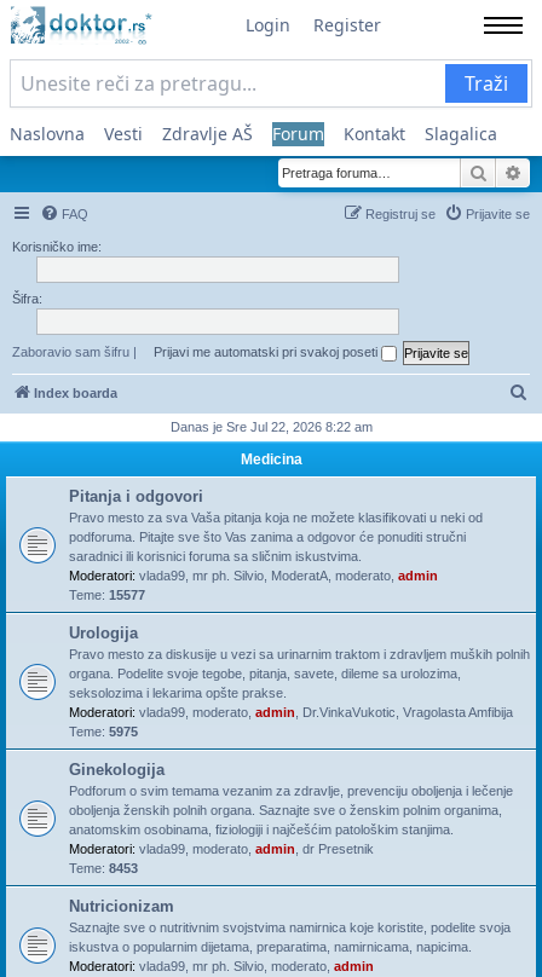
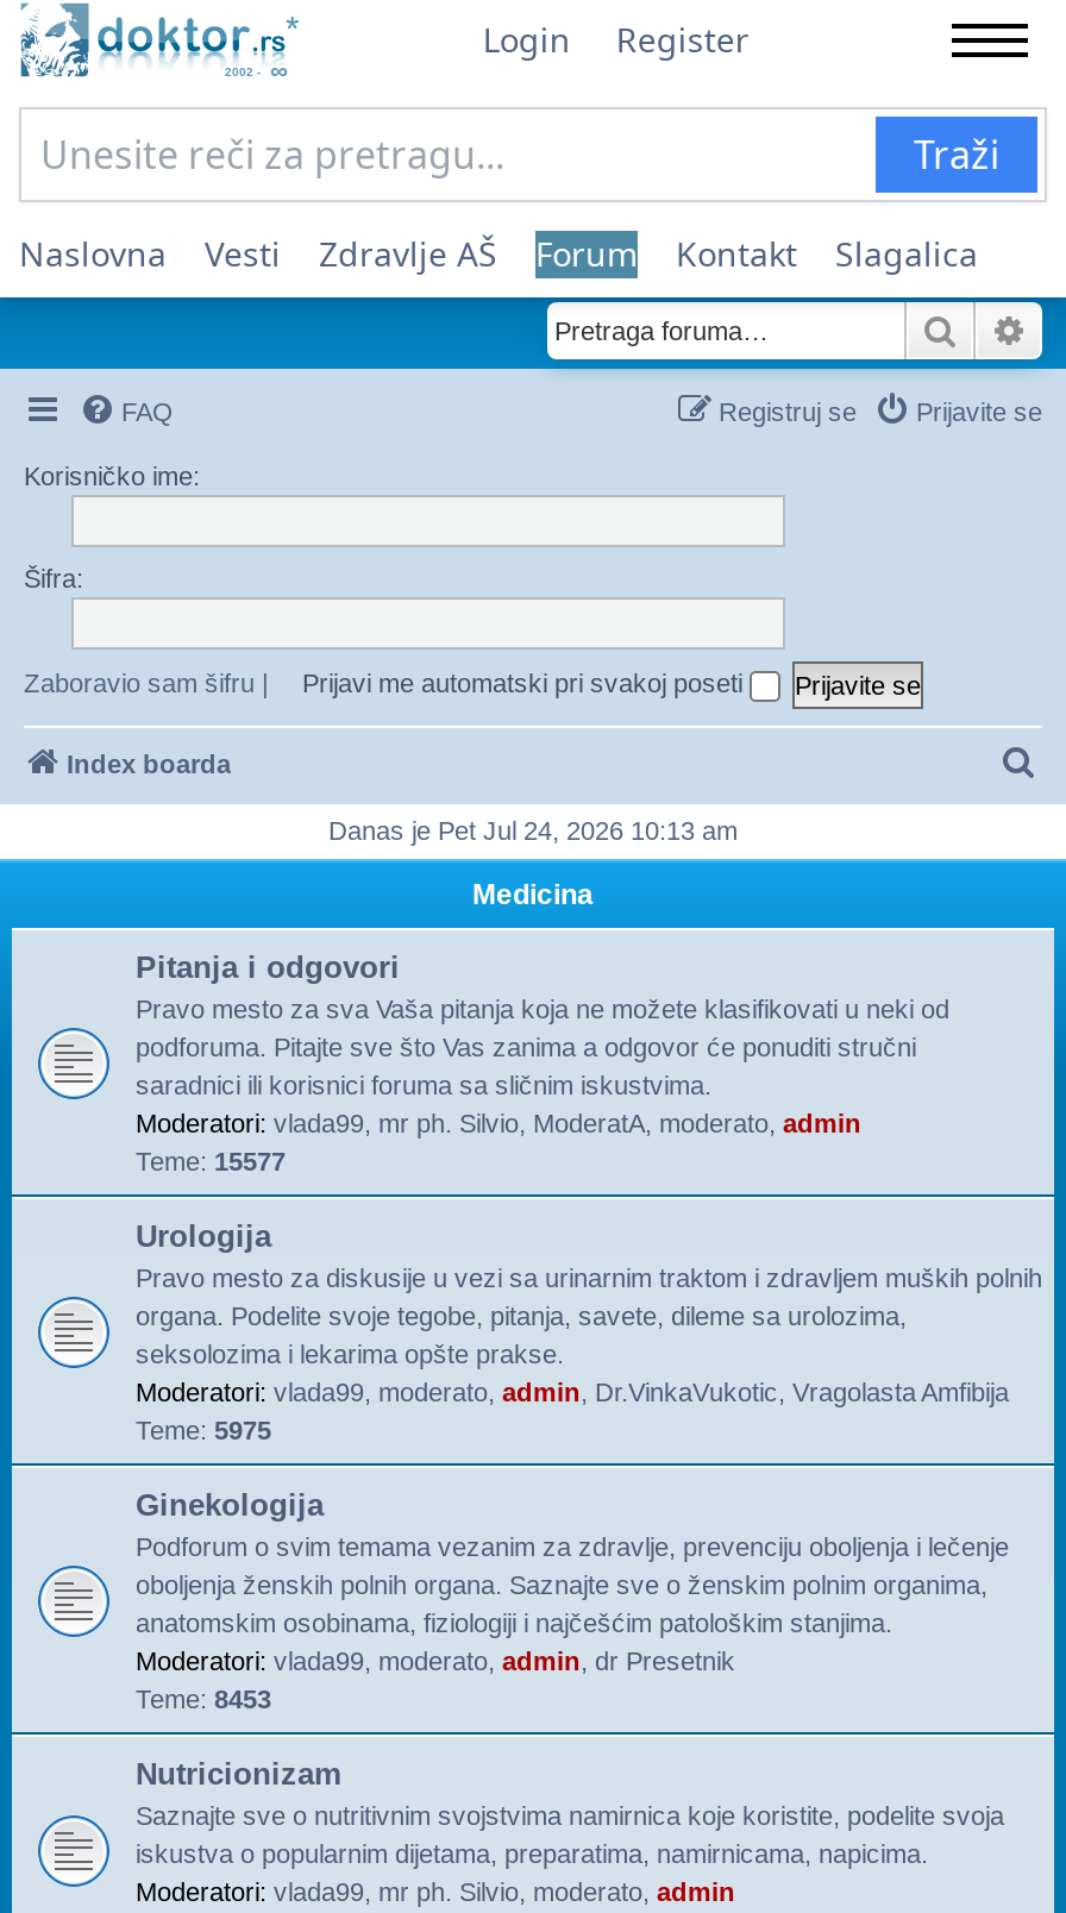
- Danas je Sre Jul 22, 2026 8:22 am
+ Danas je Pet Jul 24, 2026 10:13 am
